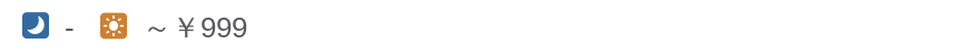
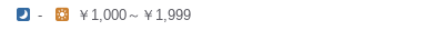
- ～￥999
+ ￥1,000～￥1,999
